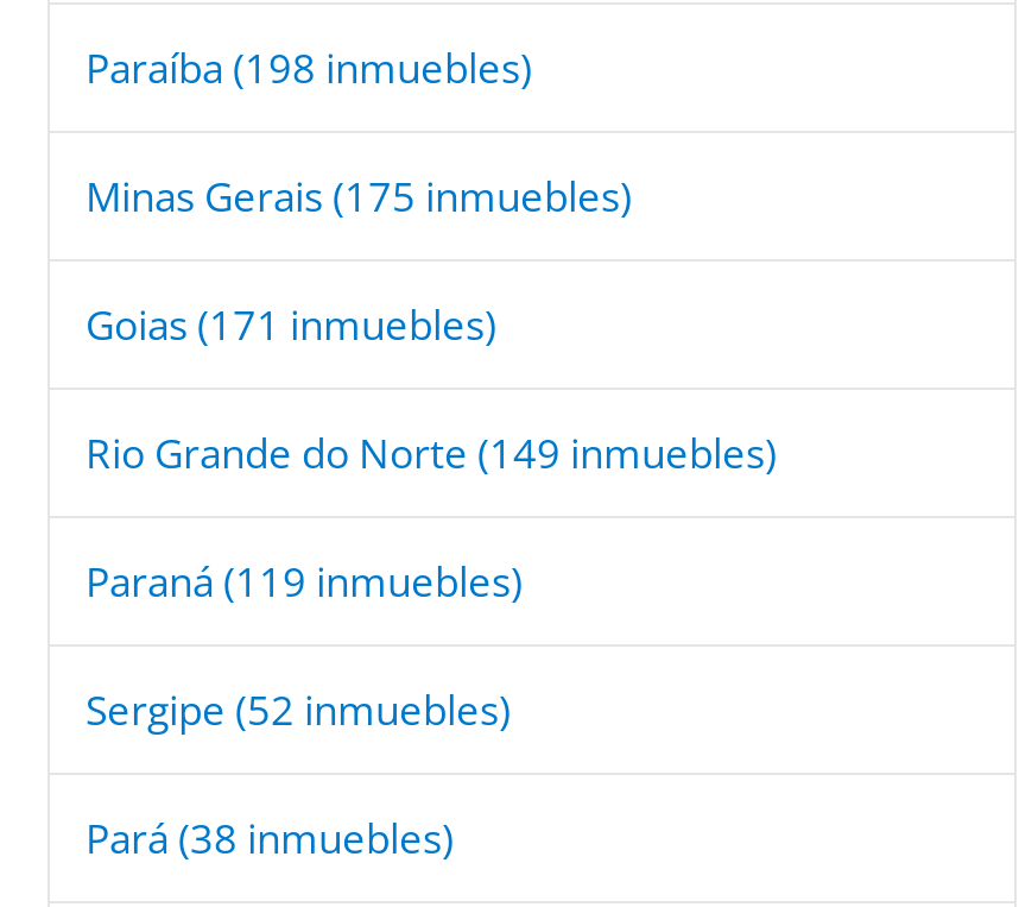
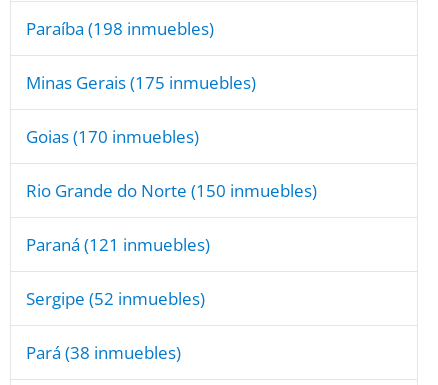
- Goias (171 inmuebles)
+ Goias (170 inmuebles)

- Rio Grande do Norte (149 inmuebles)
+ Rio Grande do Norte (150 inmuebles)

- Paraná (119 inmuebles)
+ Paraná (121 inmuebles)
